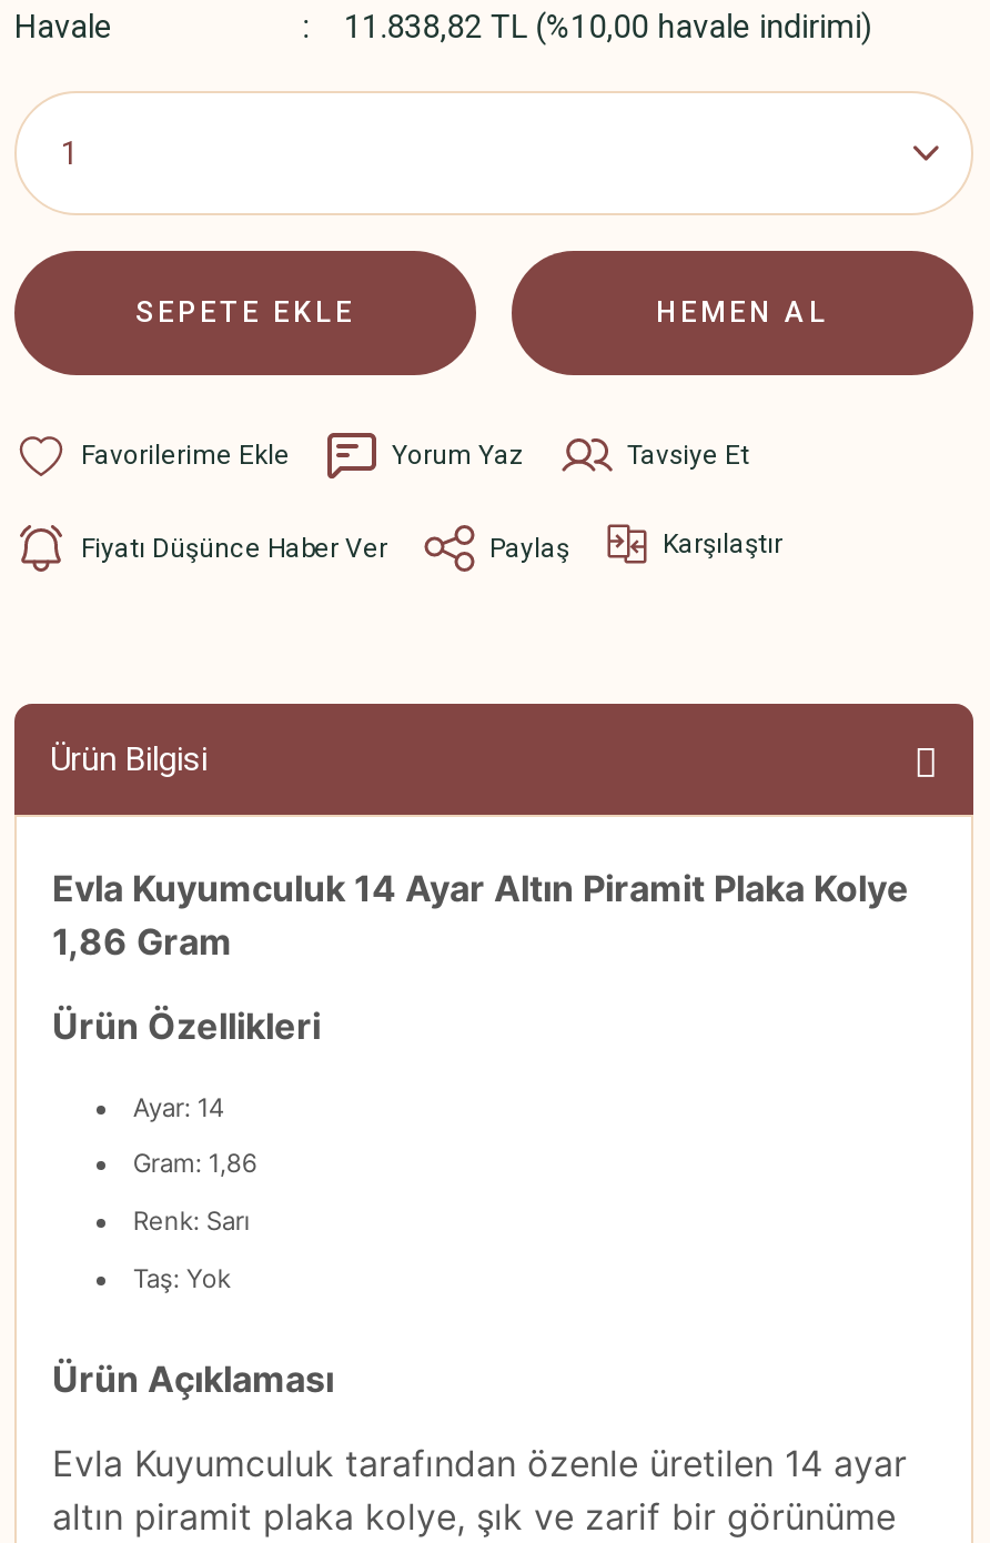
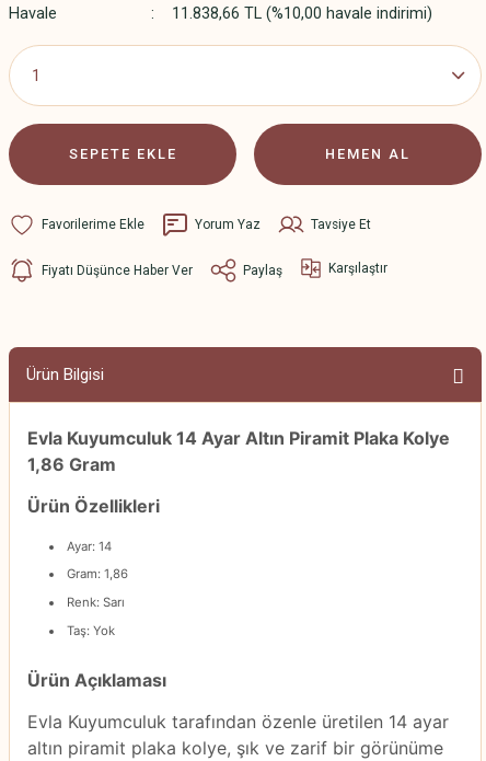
- 11.838,82 TL (%10,00 havale indirimi)
+ 11.838,66 TL (%10,00 havale indirimi)
